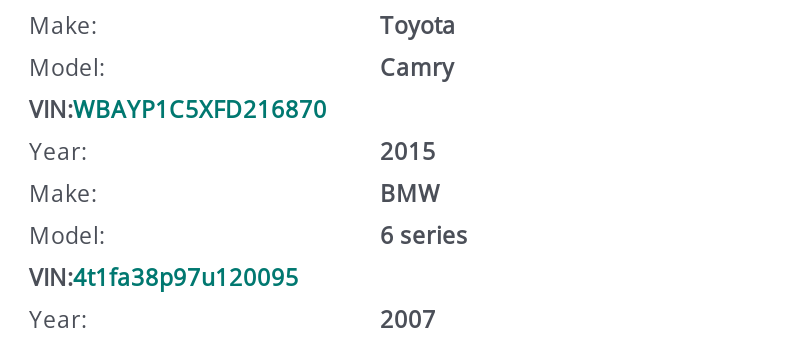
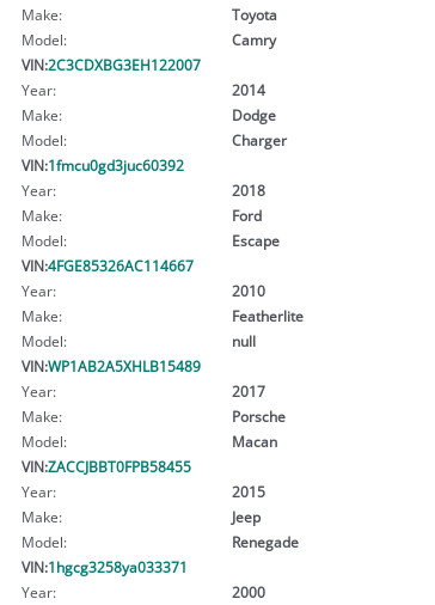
- VIN:WBAYP1C5XFD216870
+ VIN:2C3CDXBG3EH122007
+ Year:
+ 2014
+ Make:
+ Dodge
+ Model:
+ Charger
+ VIN:1fmcu0gd3juc60392
+ Year:
+ 2018
+ Make:
+ Ford
+ Model:
+ Escape
+ VIN:4FGE85326AC114667
+ Year:
+ 2010
+ Make:
+ Featherlite
+ Model:
+ null
+ VIN:WP1AB2A5XHLB15489
+ Year:
+ 2017
+ Make:
+ Porsche
+ Model:
+ Macan
+ VIN:ZACCJBBT0FPB58455

- BMW
+ Jeep

- 6 series
- VIN:4t1fa38p97u120095
+ Renegade
+ VIN:1hgcg3258ya033371

- 2007
+ 2000
